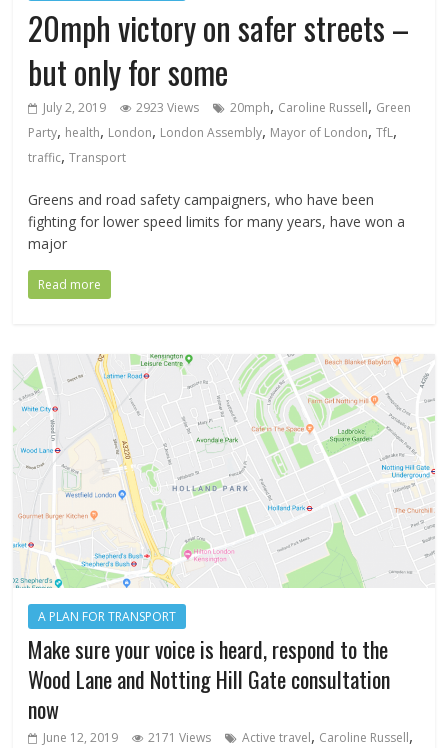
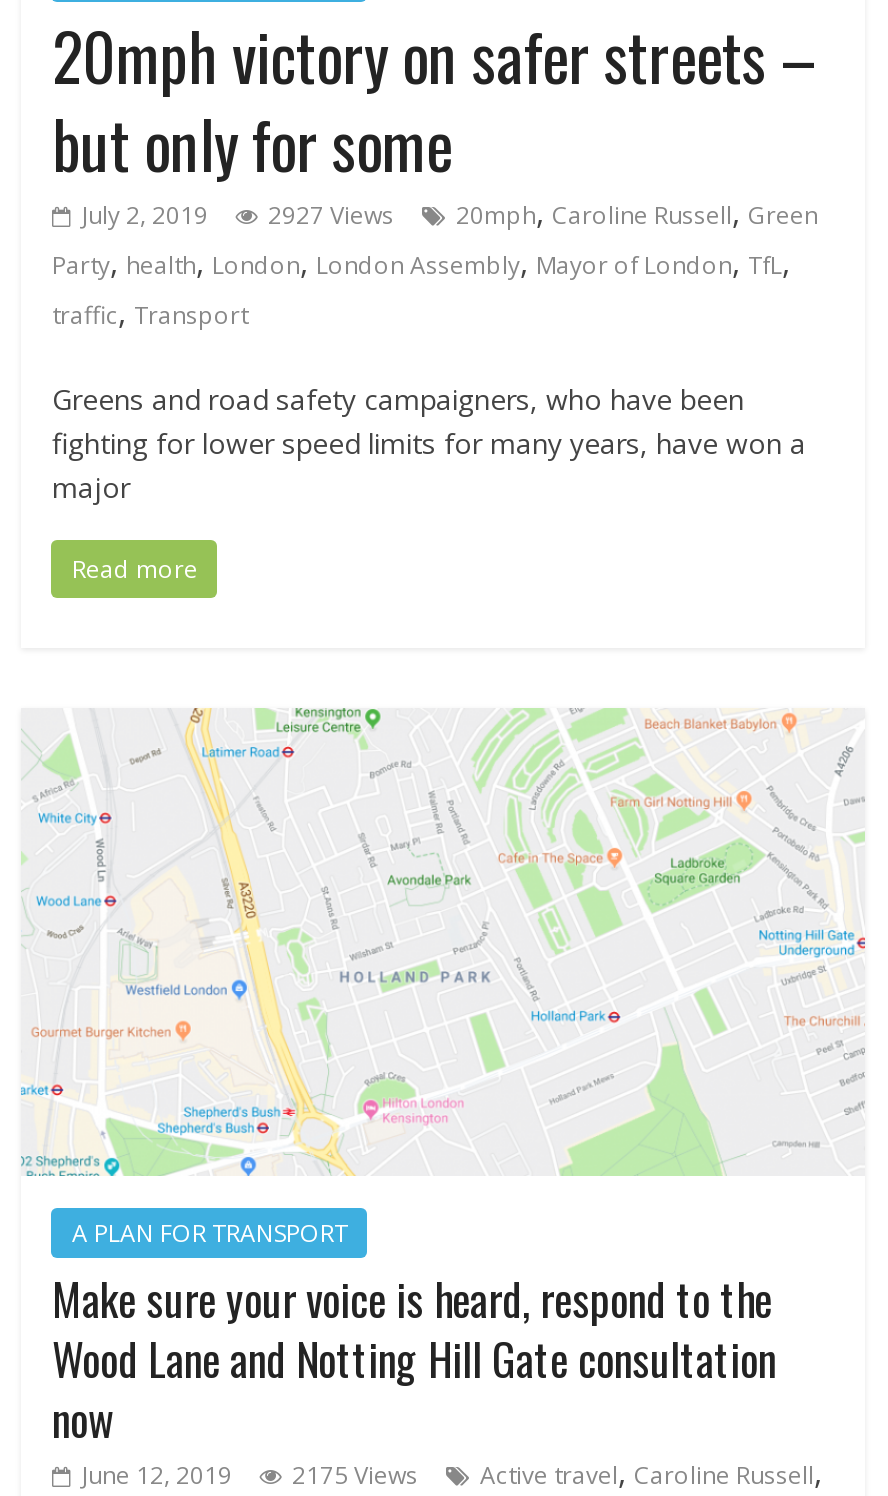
- July 2, 2019 2923 Views 20mph, Caroline Russell, Green
+ July 2, 2019 2927 Views 20mph, Caroline Russell, Green

- June 12, 2019 2171 Views Active travel, Caroline Russell,
+ June 12, 2019 2175 Views Active travel, Caroline Russell,
